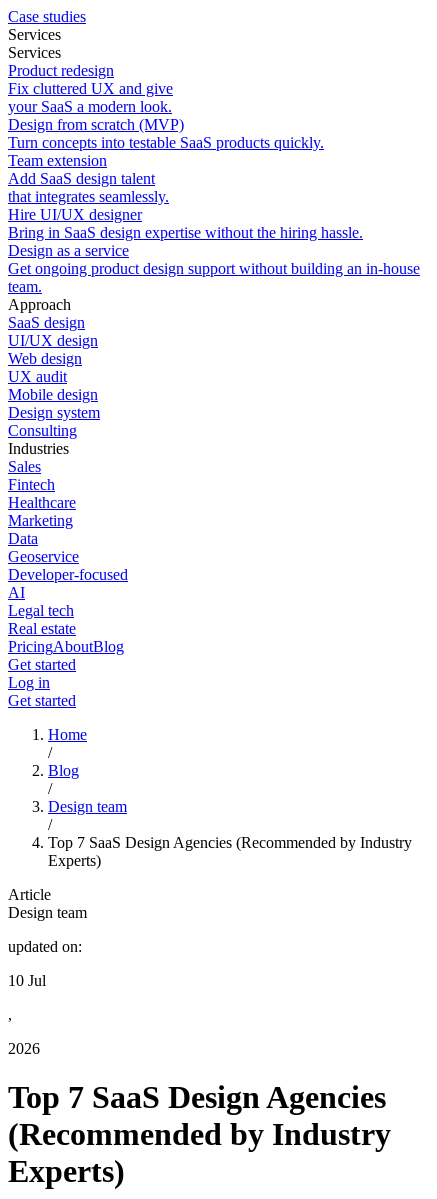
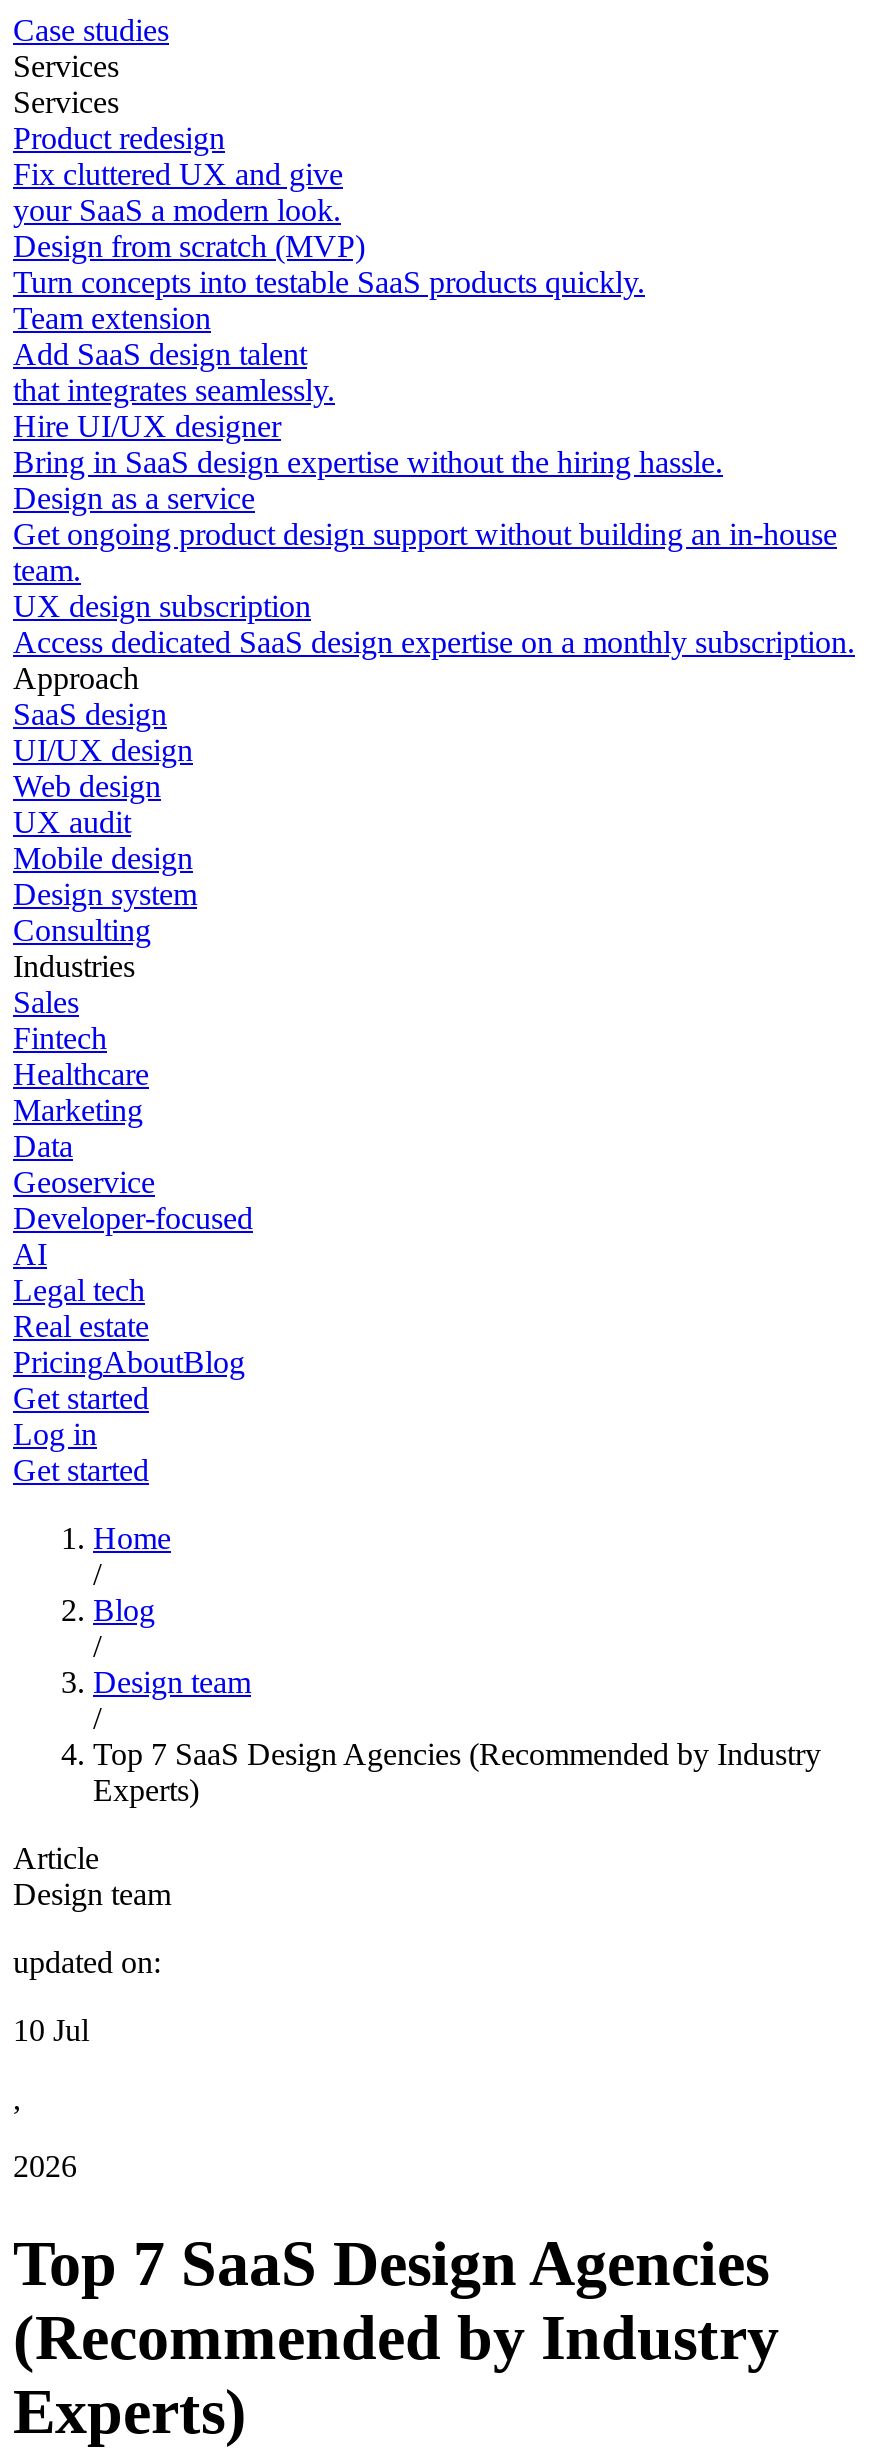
+ UX design subscription
+ Access dedicated SaaS design expertise on a monthly subscription.
